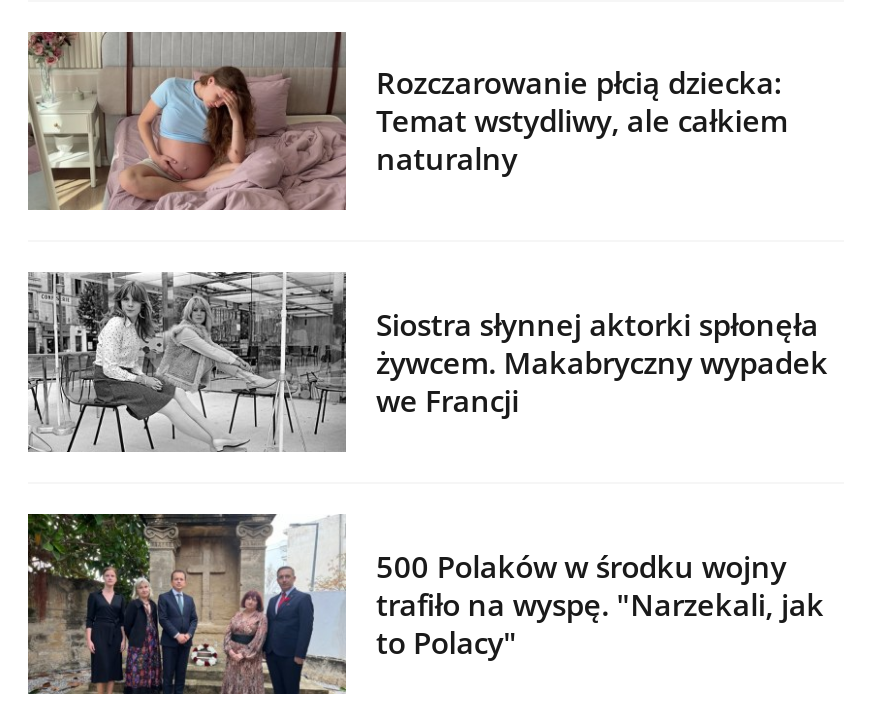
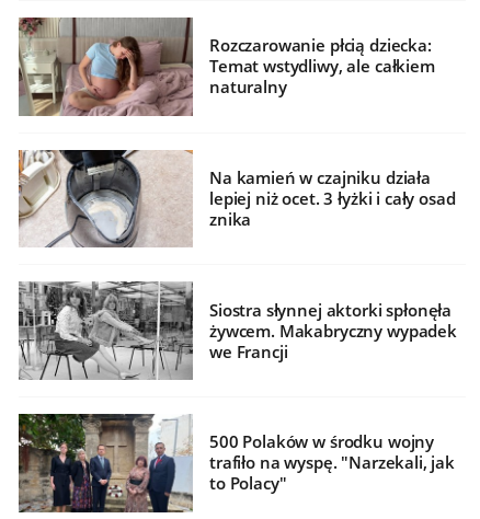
+ [image]
+ Na kamień w czajniku działa
+ lepiej niż ocet. 3 łyżki i cały osad
+ znika
